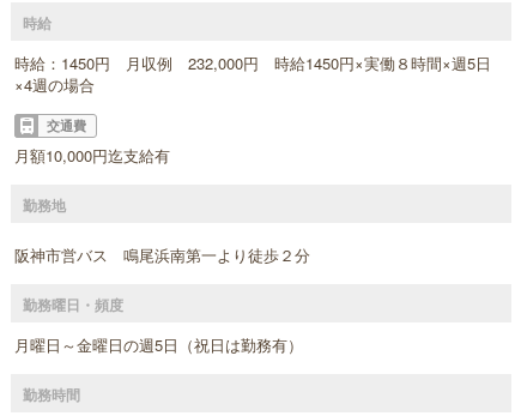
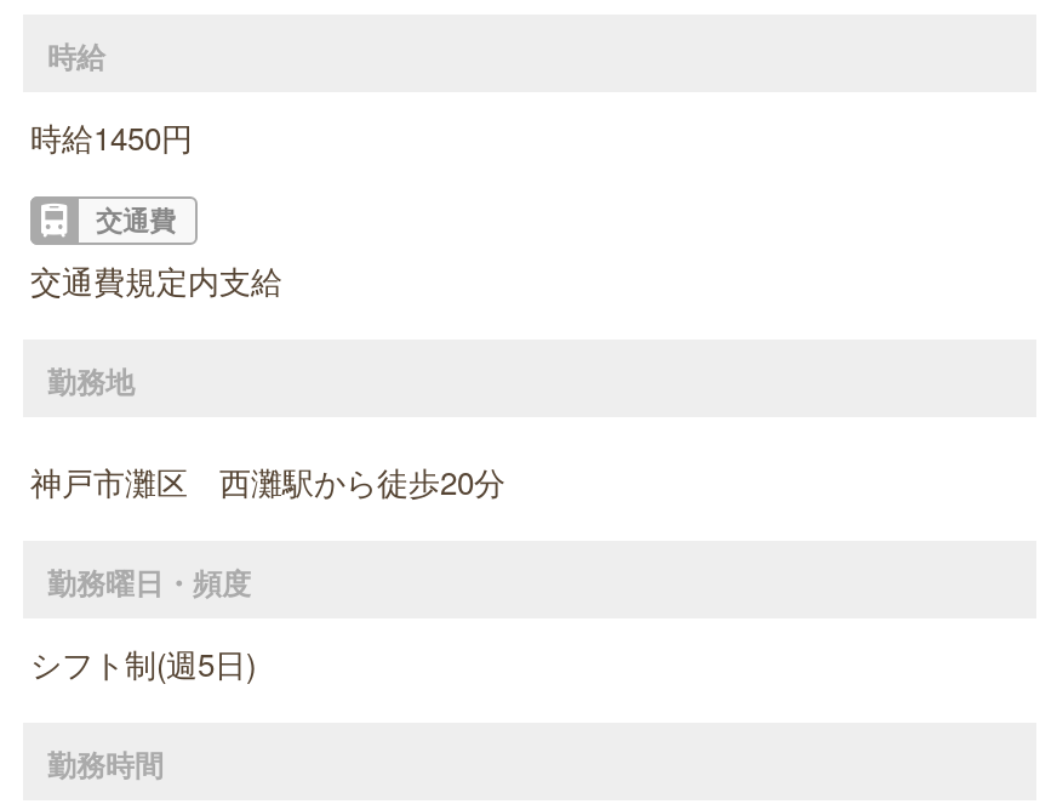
- 時給：1450円 月収例 232,000円 時給1450円×実働８時間×週5日
- ×4週の場合
+ 時給1450円

- 月額10,000円迄支給有
+ 交通費規定内支給

- 阪神市営バス 鳴尾浜南第一より徒歩２分
+ 神戸市灘区 西灘駅から徒歩20分

- 月曜日～金曜日の週5日（祝日は勤務有）
+ シフト制(週5日)
